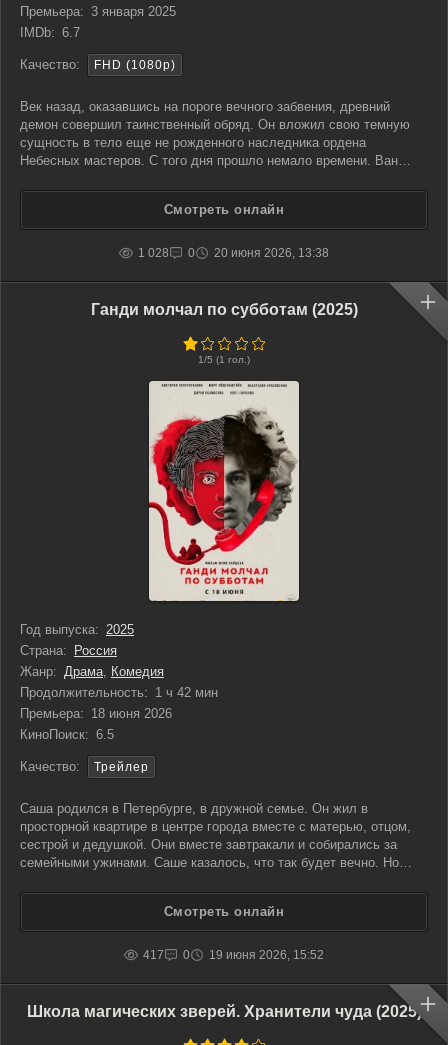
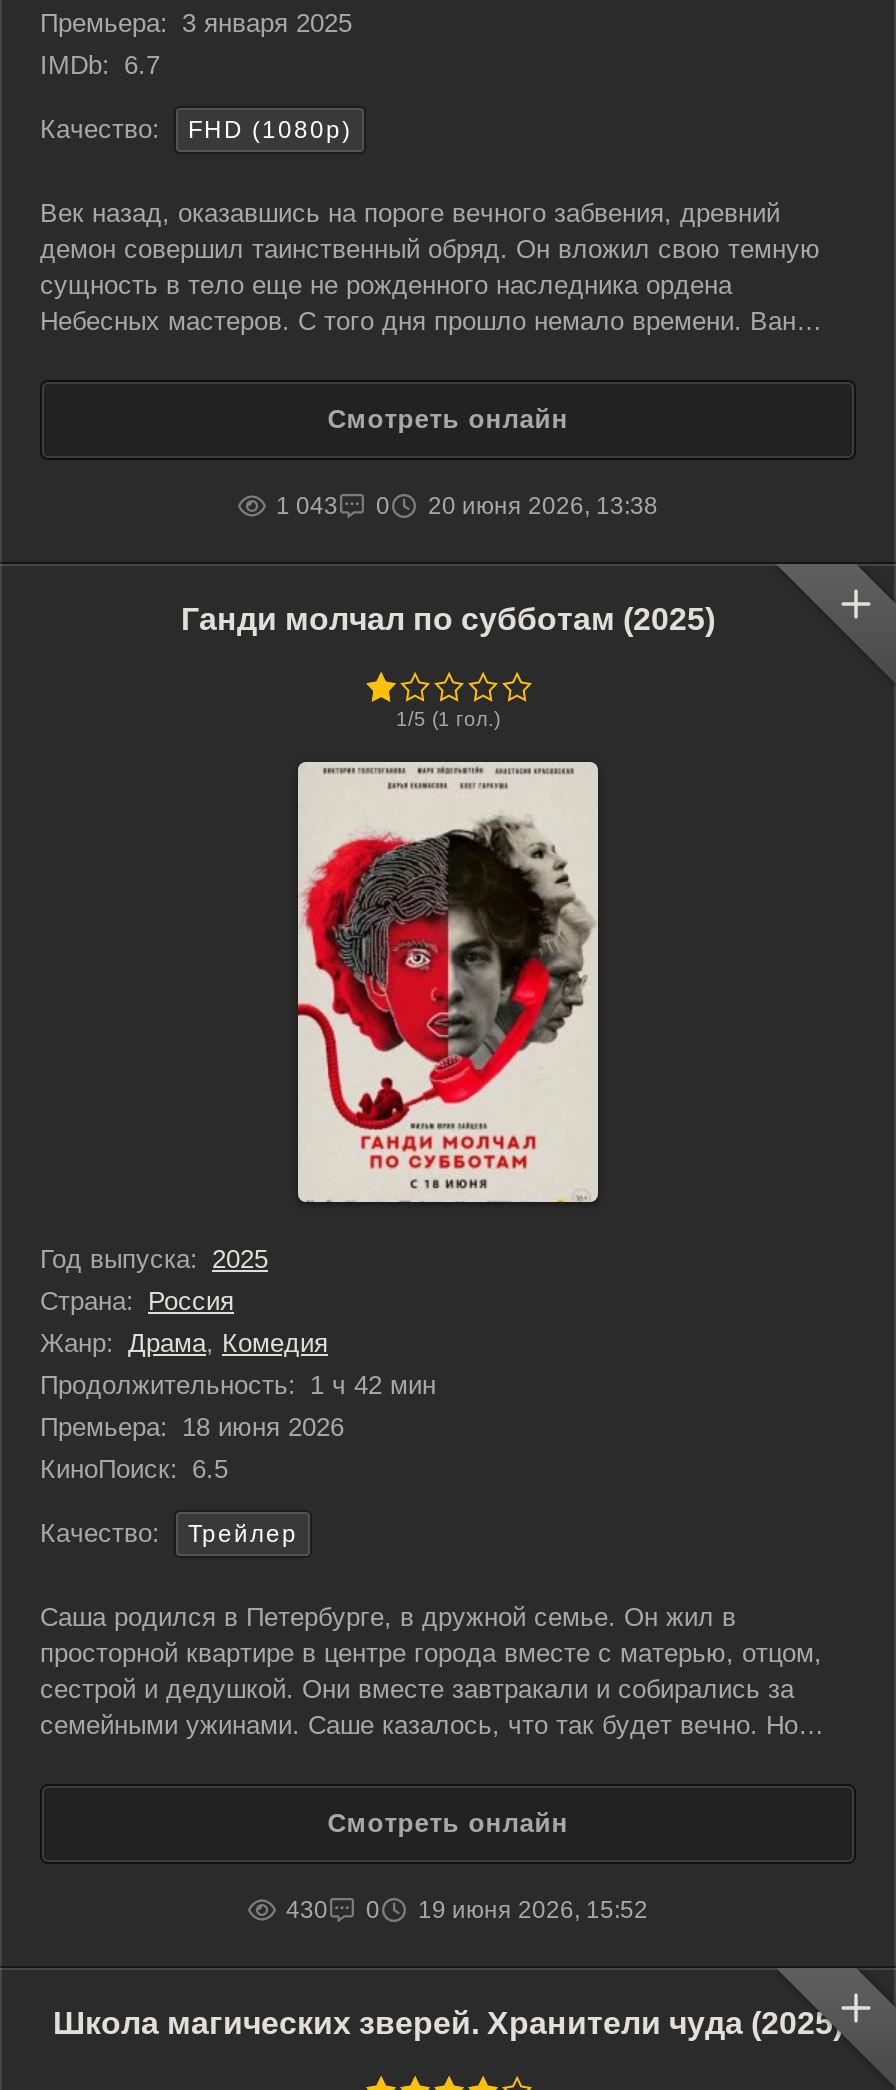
- 1 028 0 20 июня 2026, 13:38
+ 1 043 0 20 июня 2026, 13:38

- 417 0 19 июня 2026, 15:52
+ 430 0 19 июня 2026, 15:52
